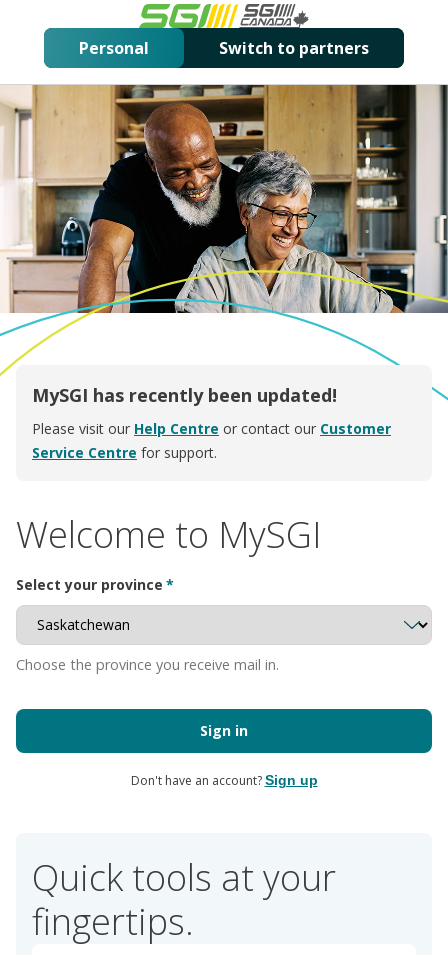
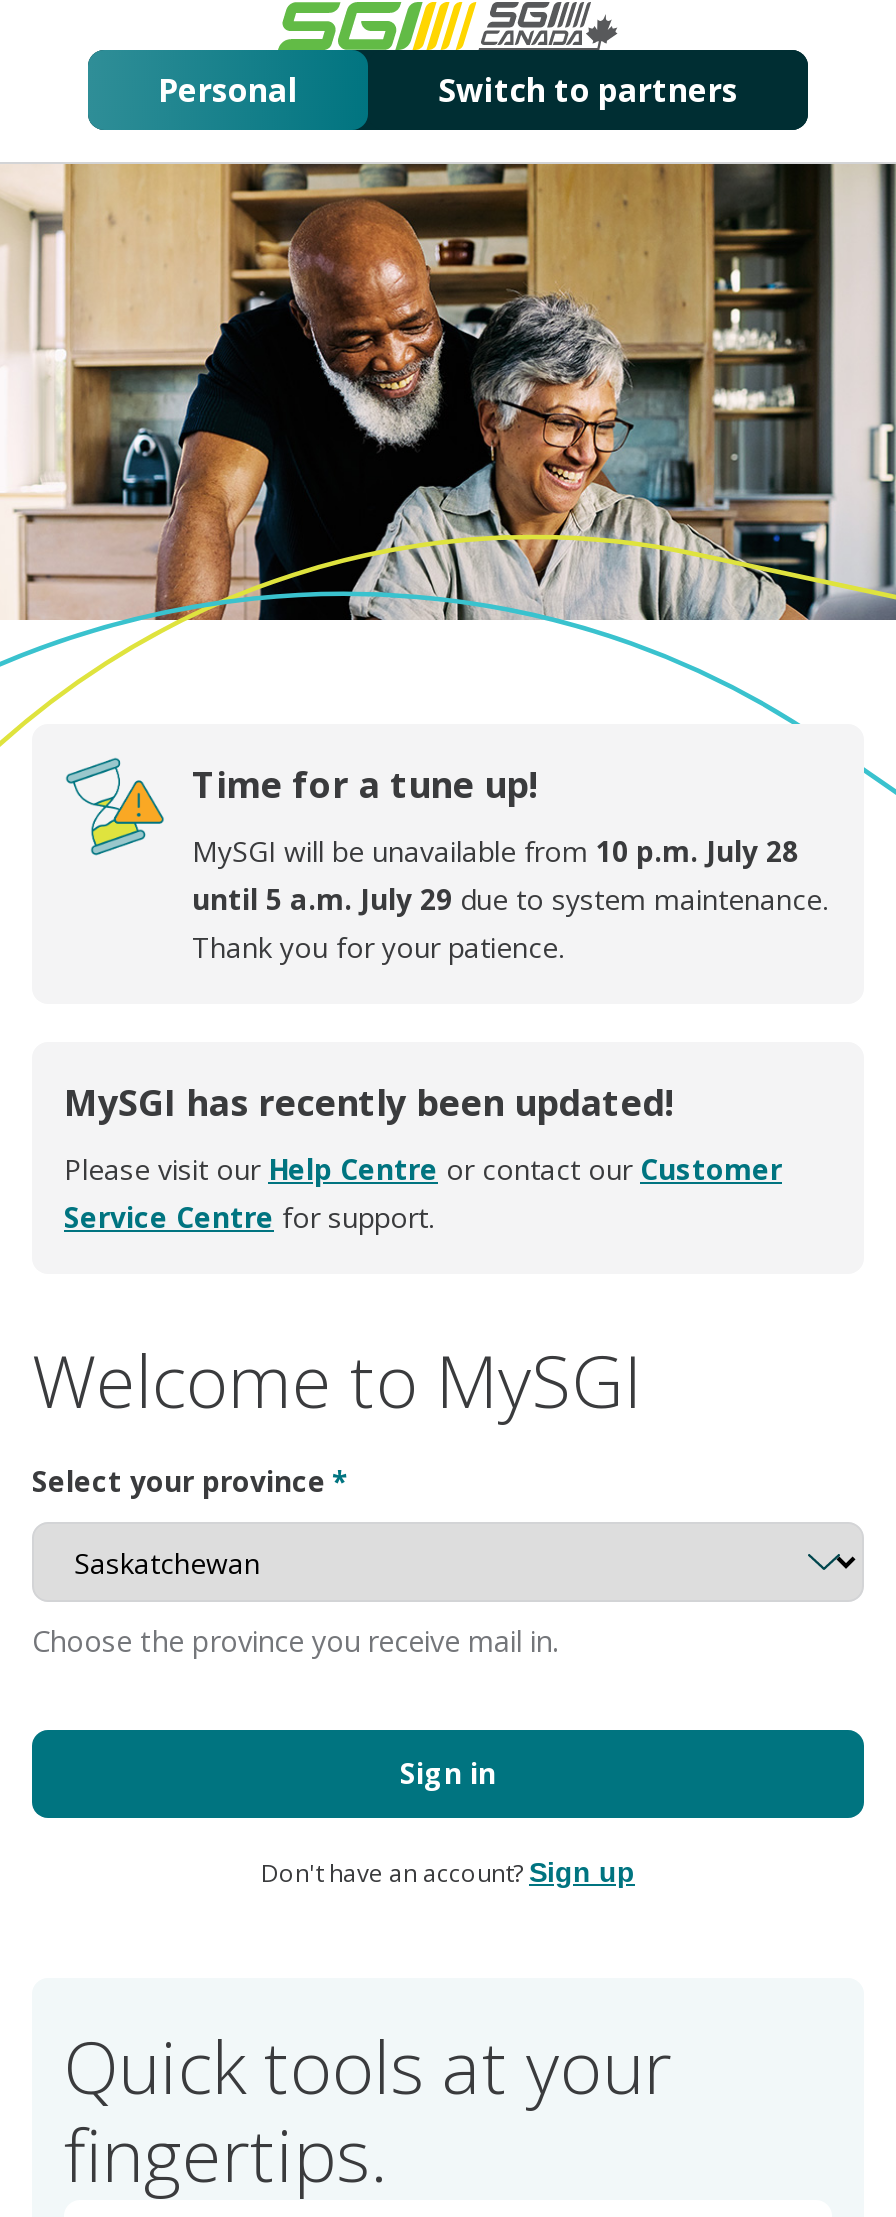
+ [image]
+ Time for a tune up!
+ MySGI will be unavailable from 10 p.m. July 28
+ until 5 a.m. July 29 due to system maintenance.
+ Thank you for your patience.
